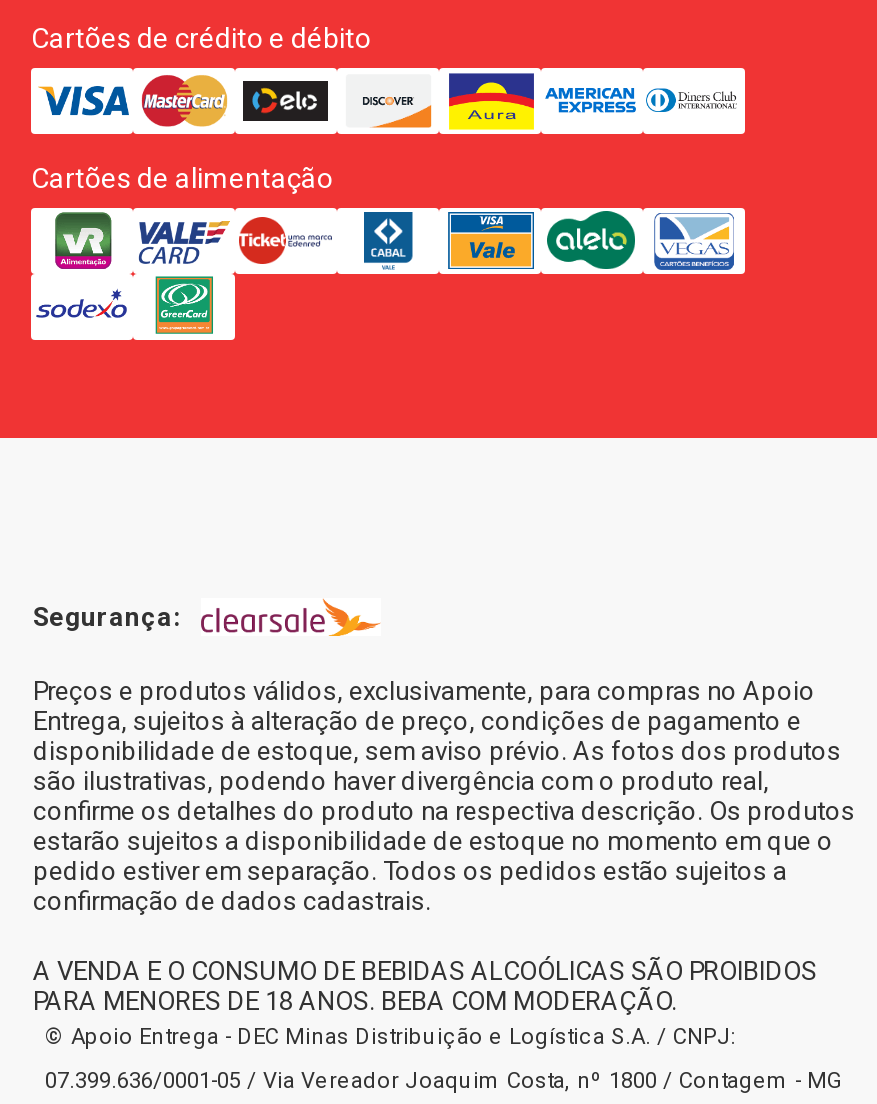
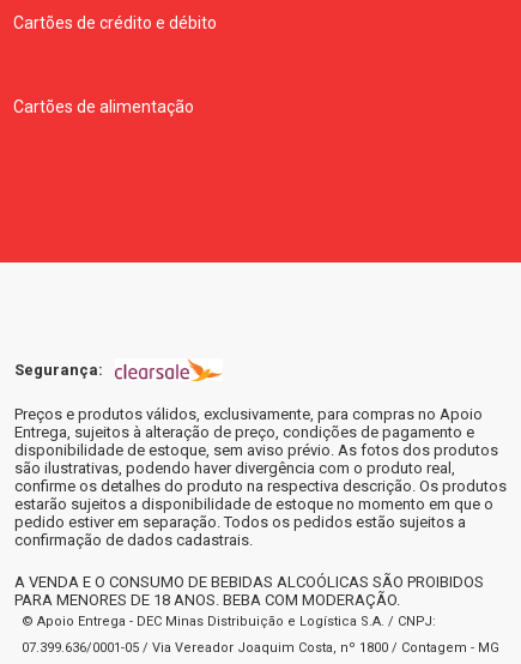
- [image]

- [image]
